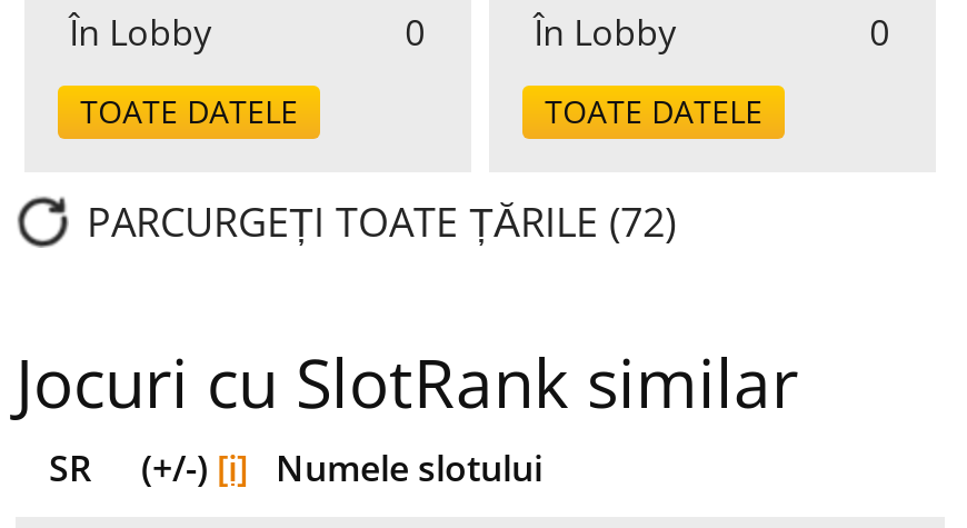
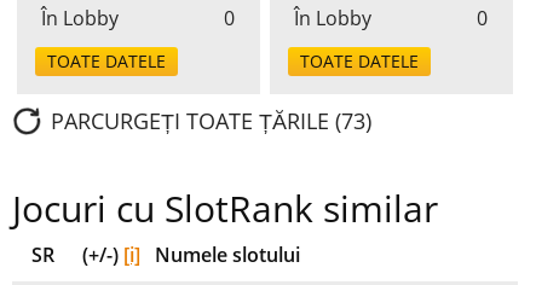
- PARCURGEȚI TOATE ȚĂRILE (72)
+ PARCURGEȚI TOATE ȚĂRILE (73)
